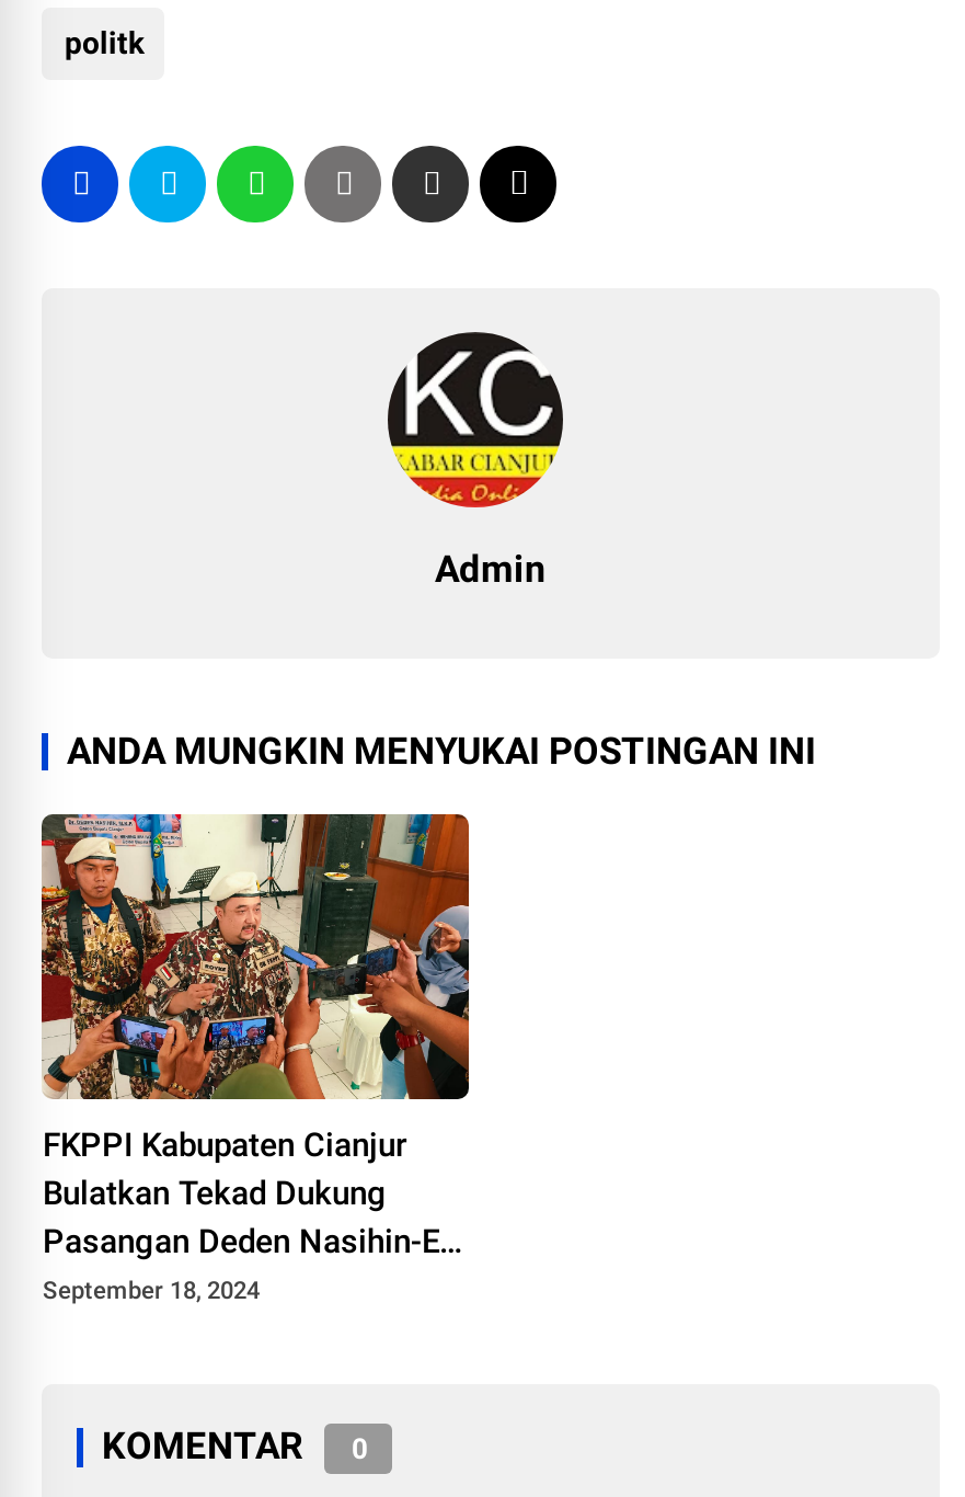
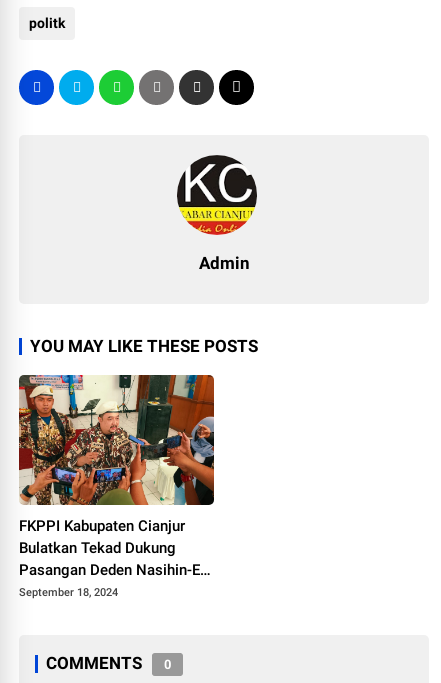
- ANDA MUNGKIN MENYUKAI POSTINGAN INI
+ YOU MAY LIKE THESE POSTS

- KOMENTAR
+ COMMENTS
